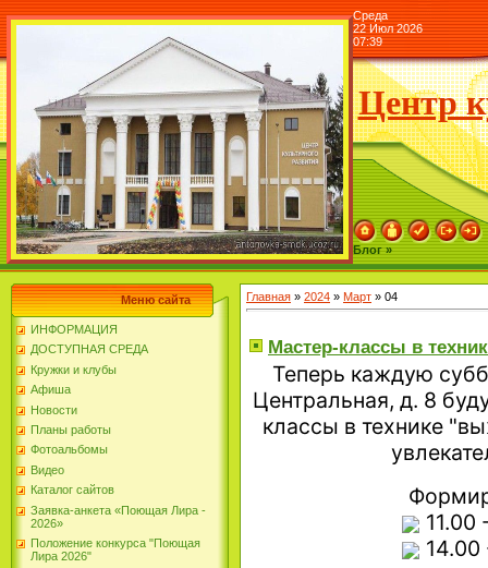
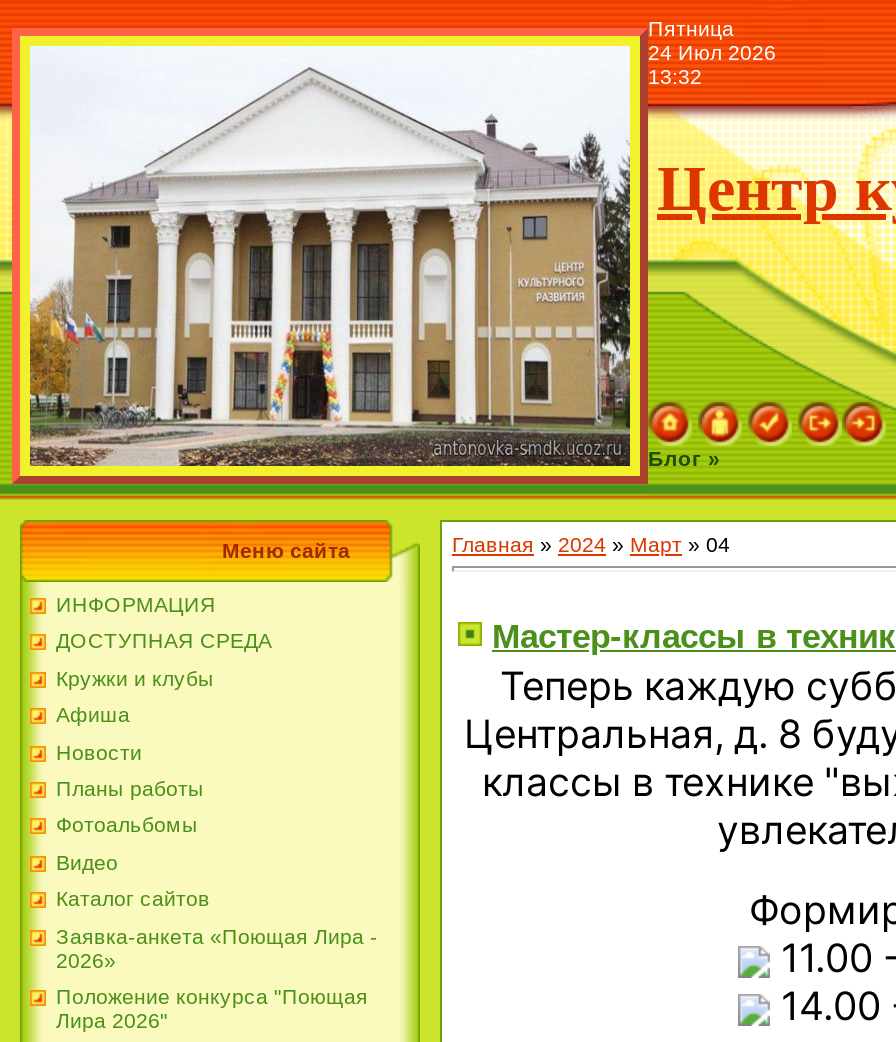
- Среда
- 22 Июл 2026
- 07:39
+ Пятница
+ 24 Июл 2026
+ 13:32
